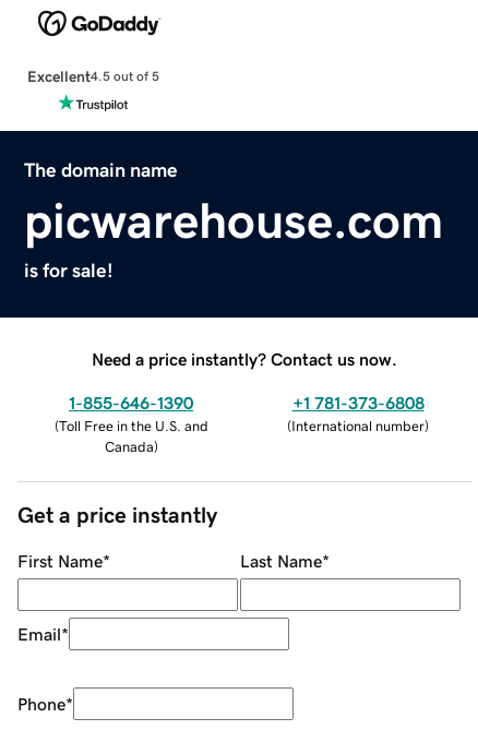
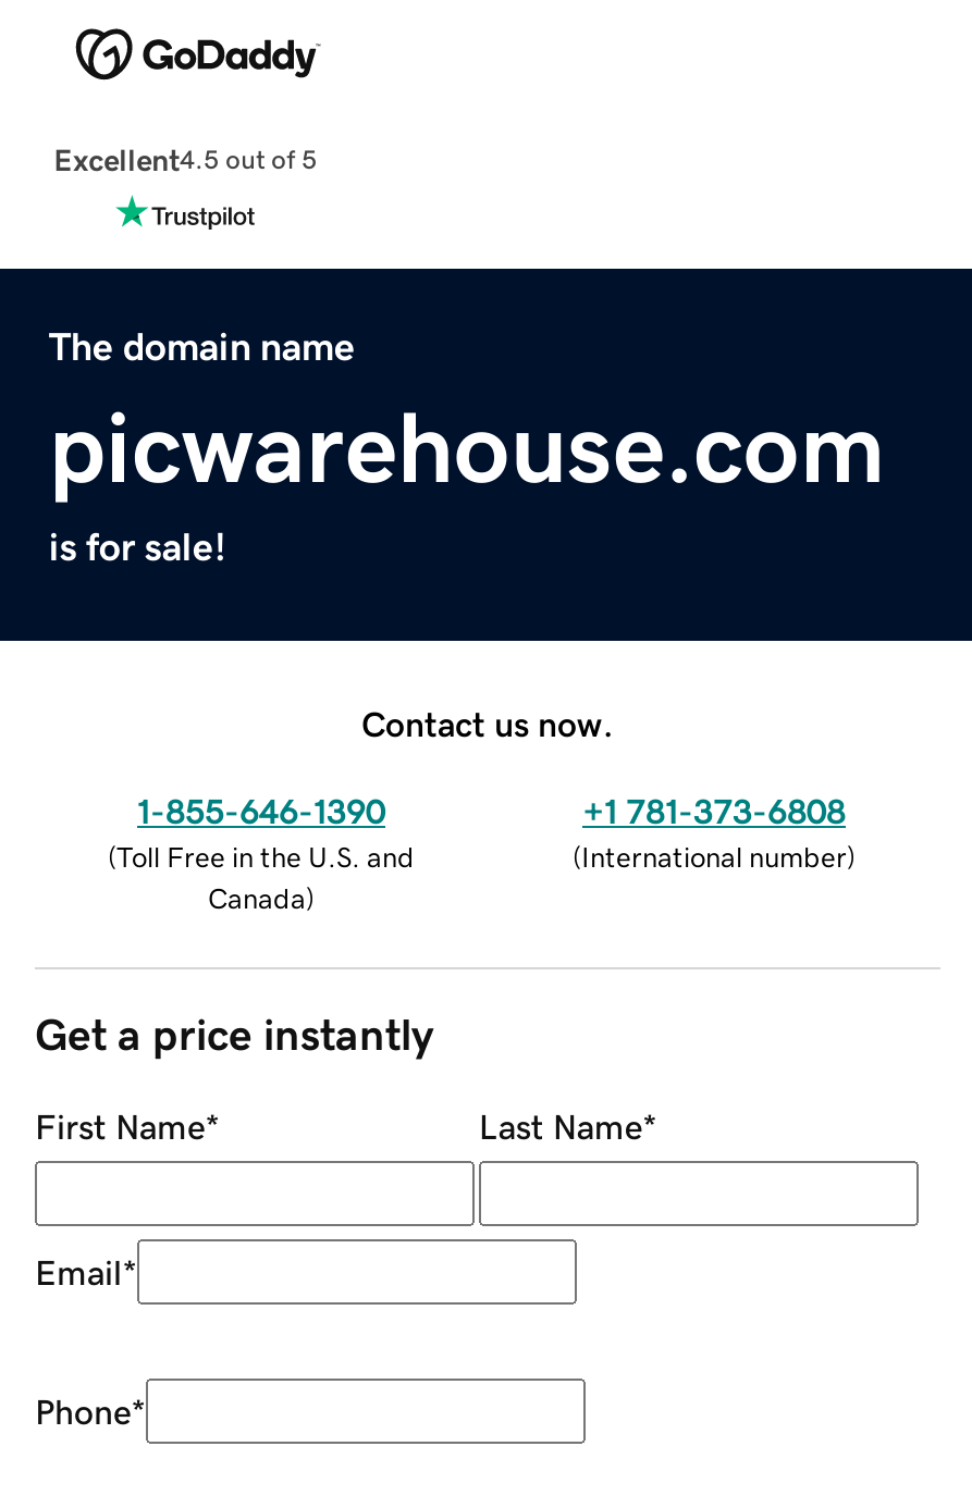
- Need a price instantly? Contact us now.
+ Contact us now.
